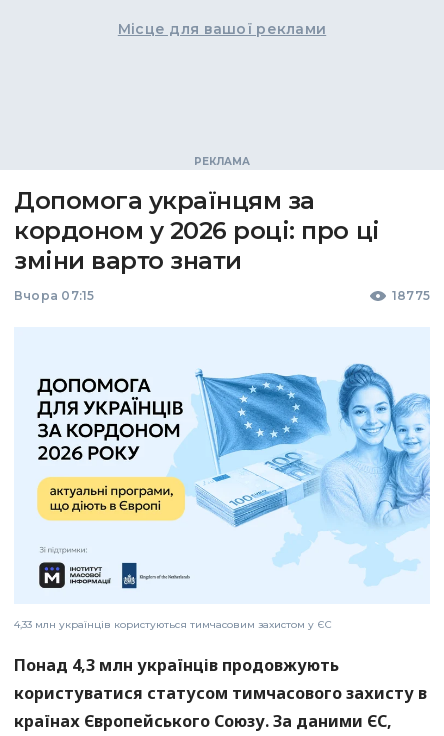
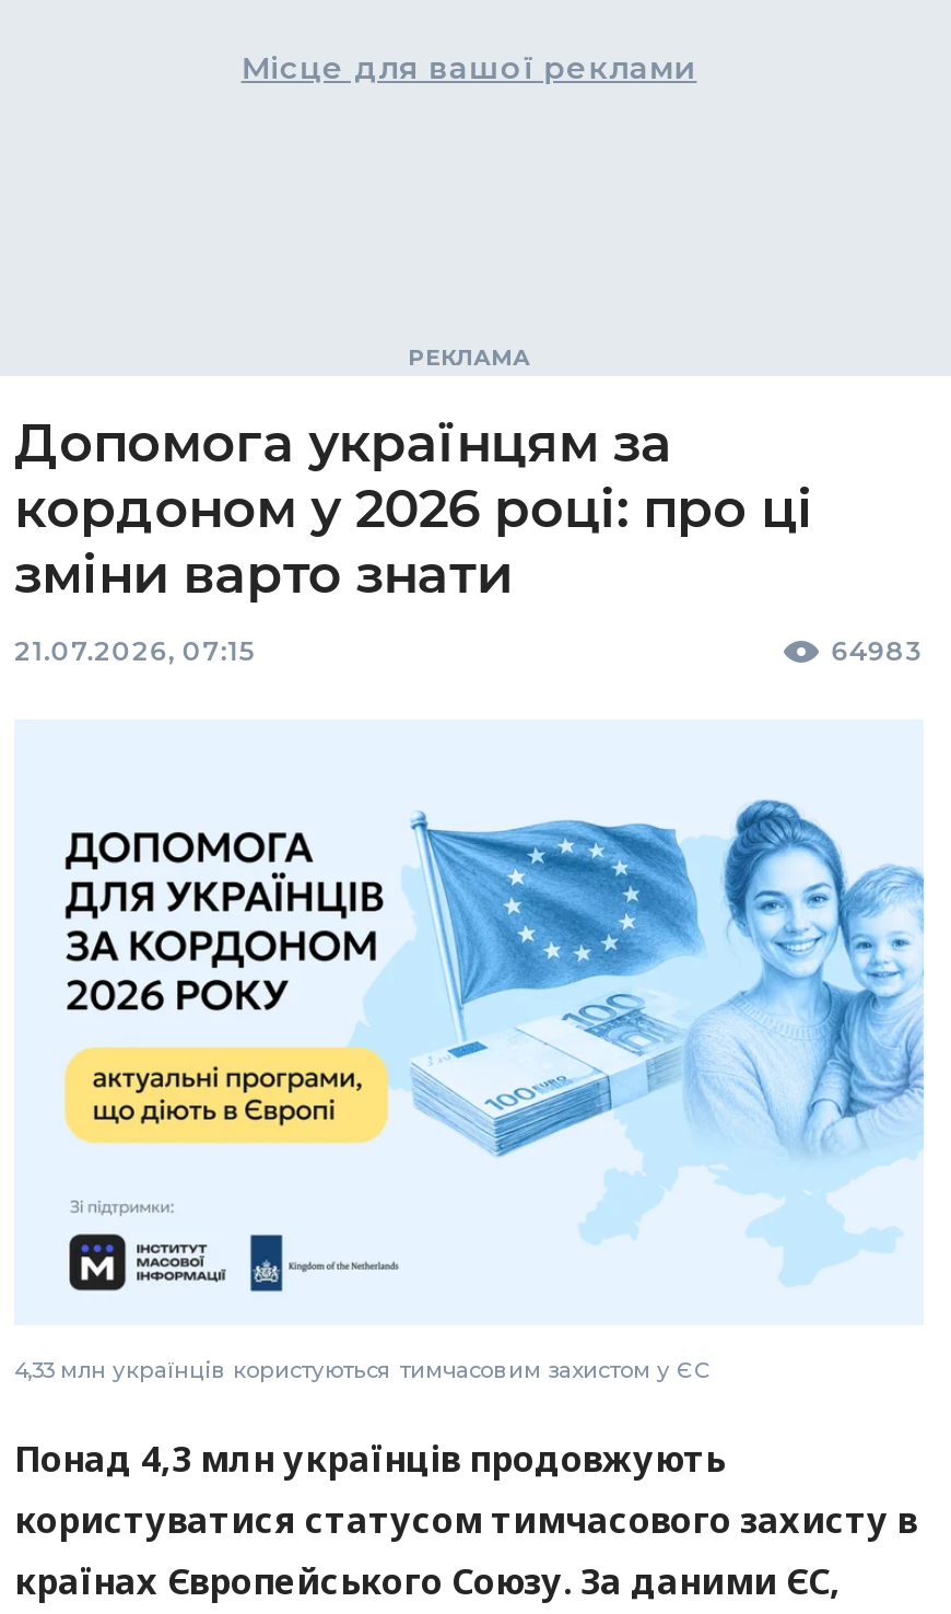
- Вчора 07:15
- 18775
+ 21.07.2026, 07:15
+ 64983
